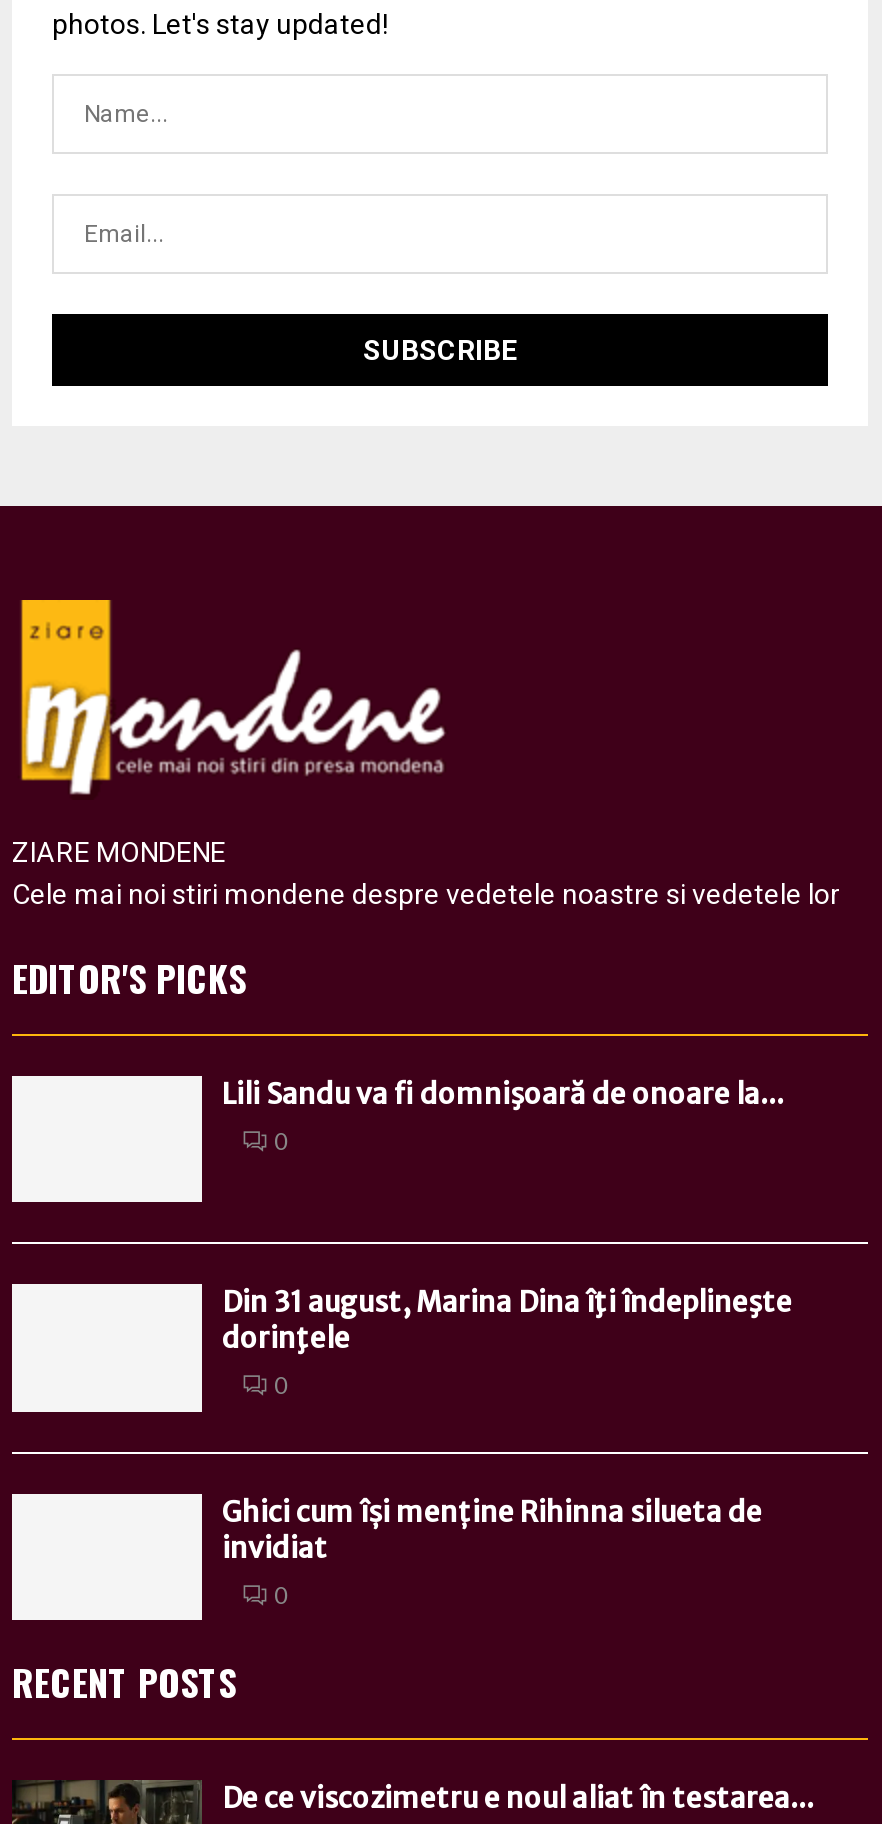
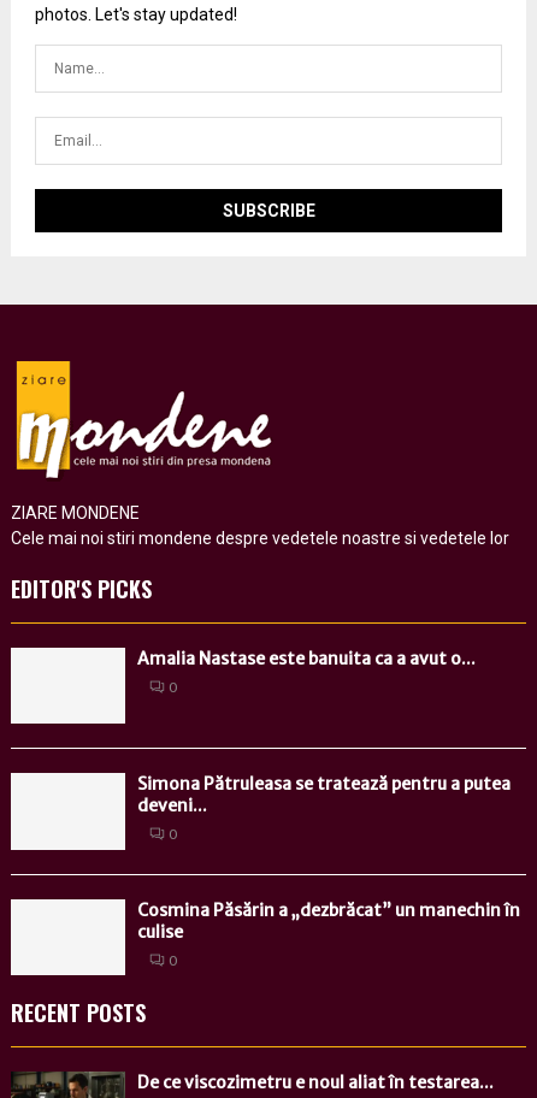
- Lili Sandu va fi domnişoară de onoare la...
+ Amalia Nastase este banuita ca a avut o...

- Din 31 august, Marina Dina îţi îndeplineşte
- dorinţele
+ Simona Pătruleasa se tratează pentru a putea
+ deveni...

- Ghici cum își menține Rihinna silueta de
- invidiat
+ Cosmina Păsărin a „dezbrăcat” un manechin în
+ culise
